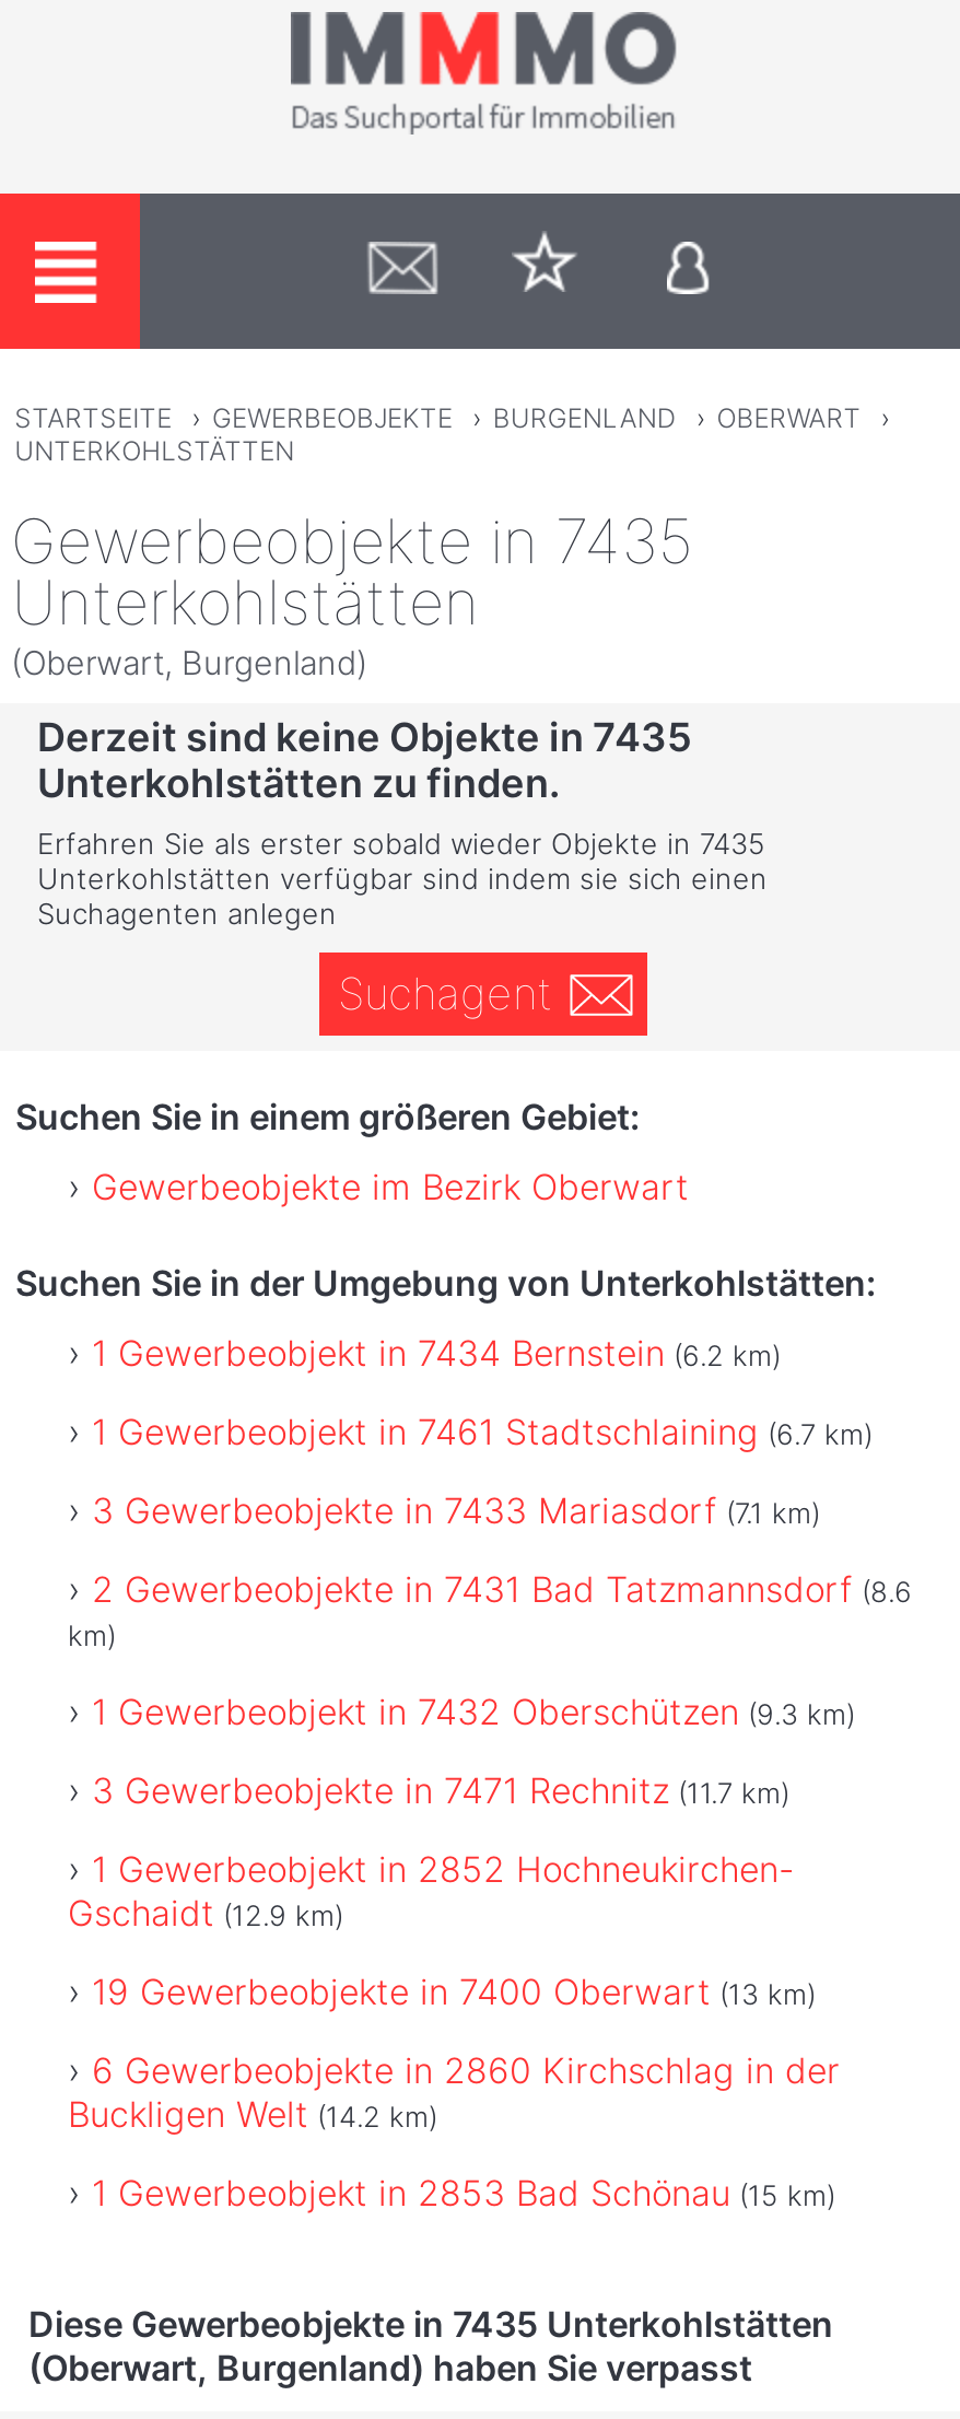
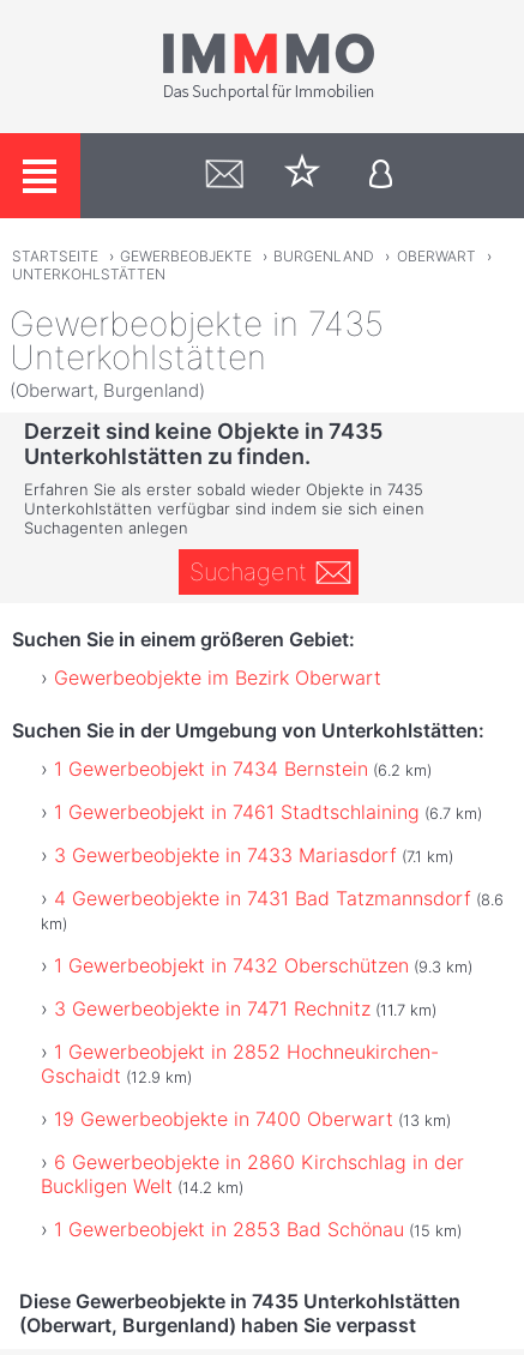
- 2 Gewerbeobjekte in 7431 Bad Tatzmannsdorf (8.6
+ 4 Gewerbeobjekte in 7431 Bad Tatzmannsdorf (8.6
